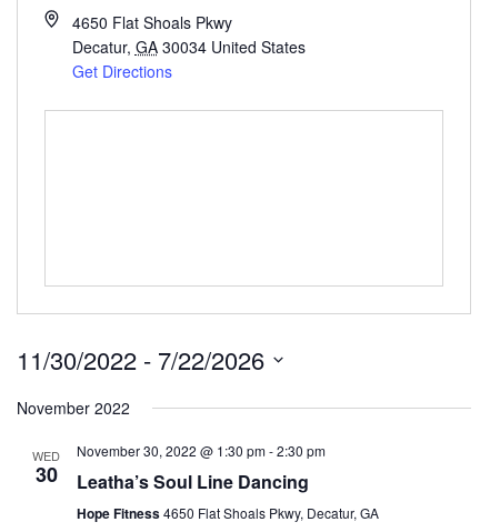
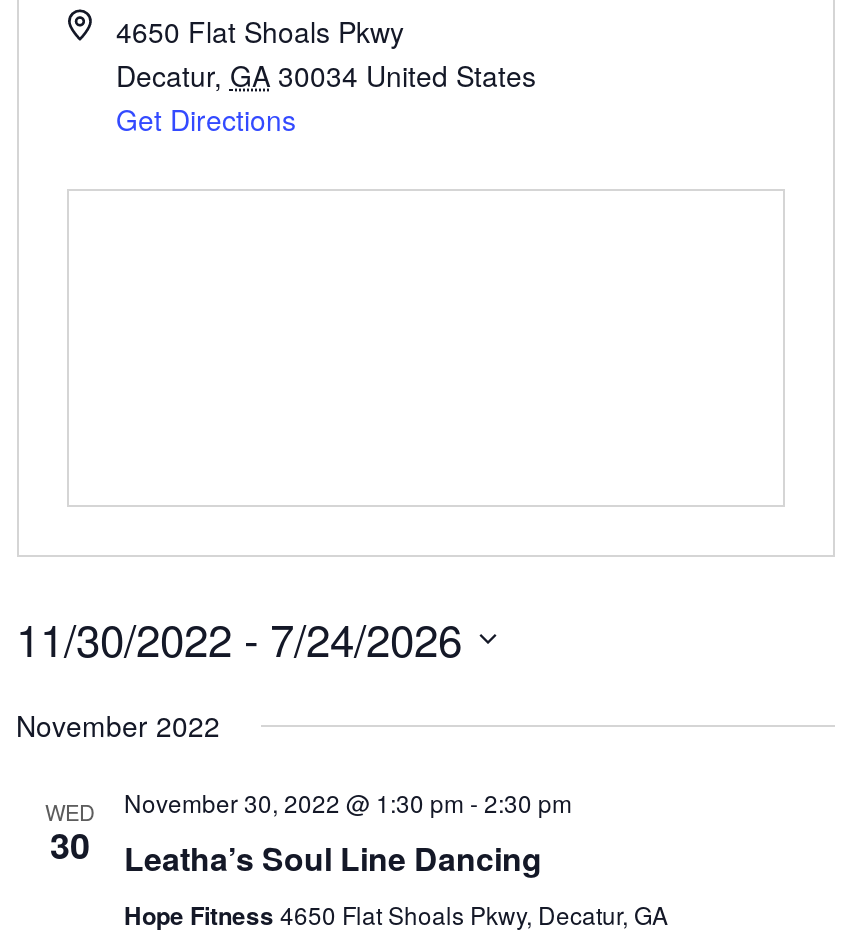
- 11/30/2022 - 7/22/2026
+ 11/30/2022 - 7/24/2026
